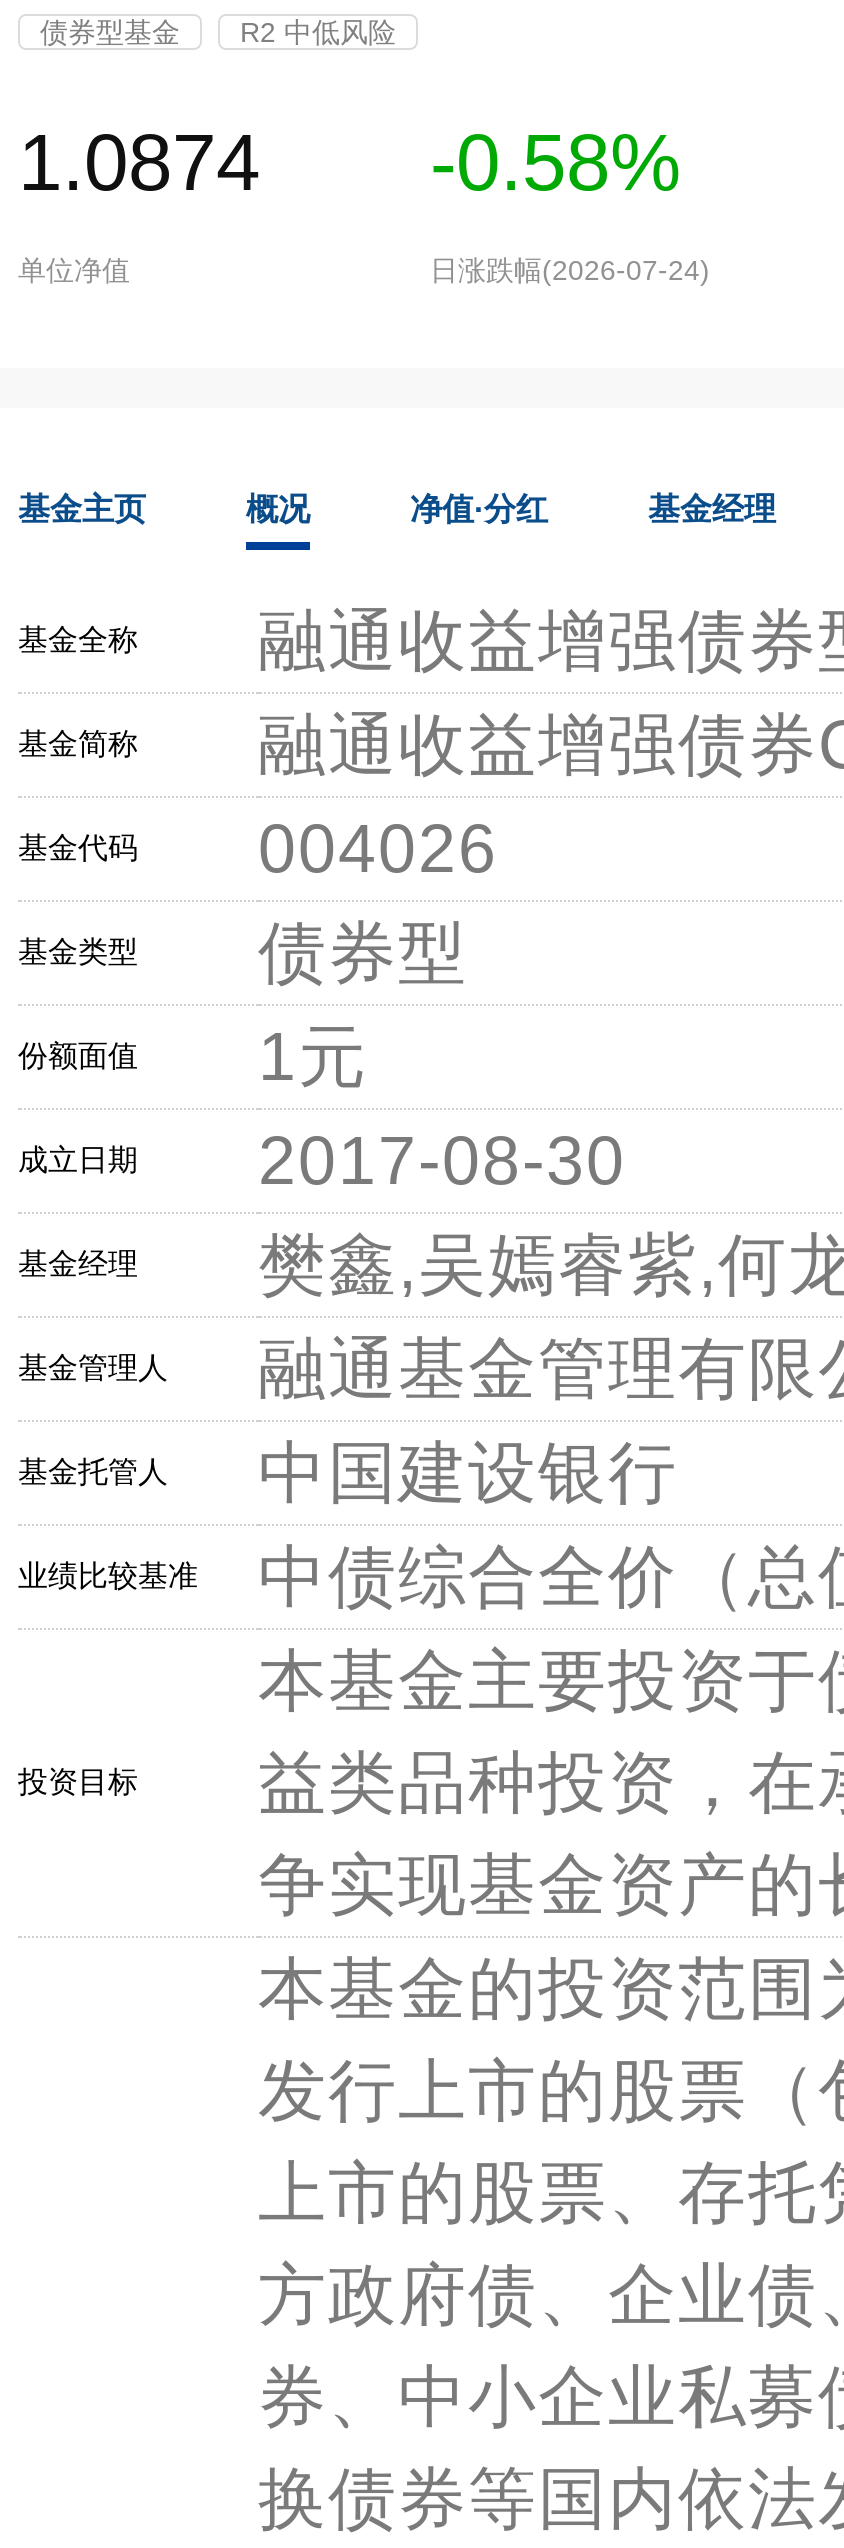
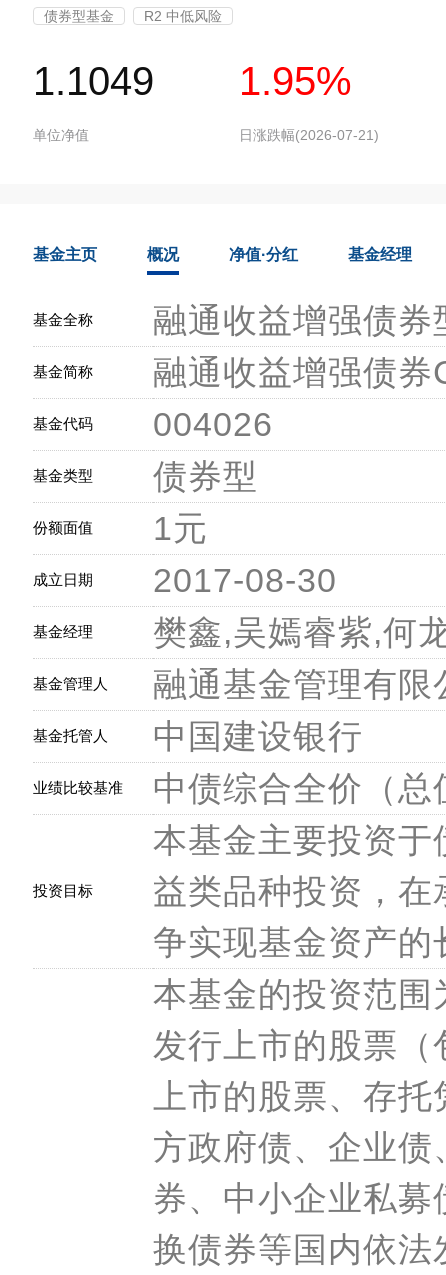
- 1.0874
+ 1.1049

- -0.58%
+ 1.95%

- 日涨跌幅(2026-07-24)
+ 日涨跌幅(2026-07-21)
